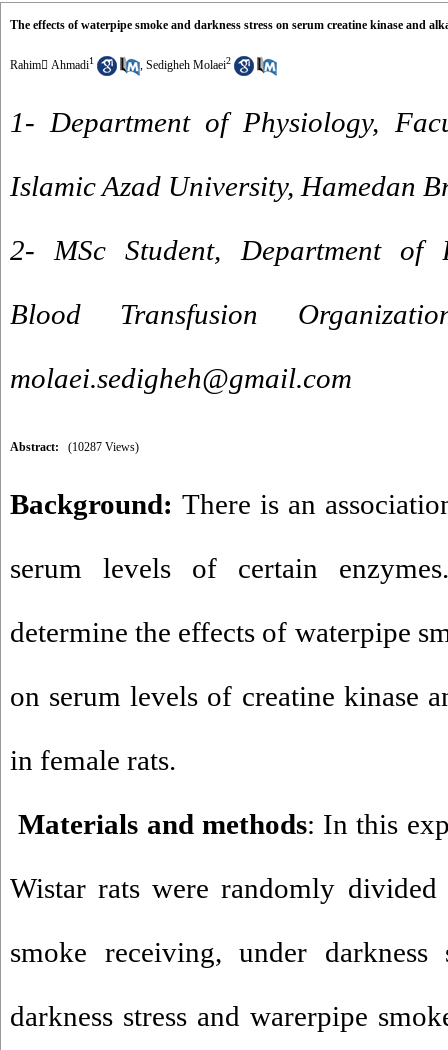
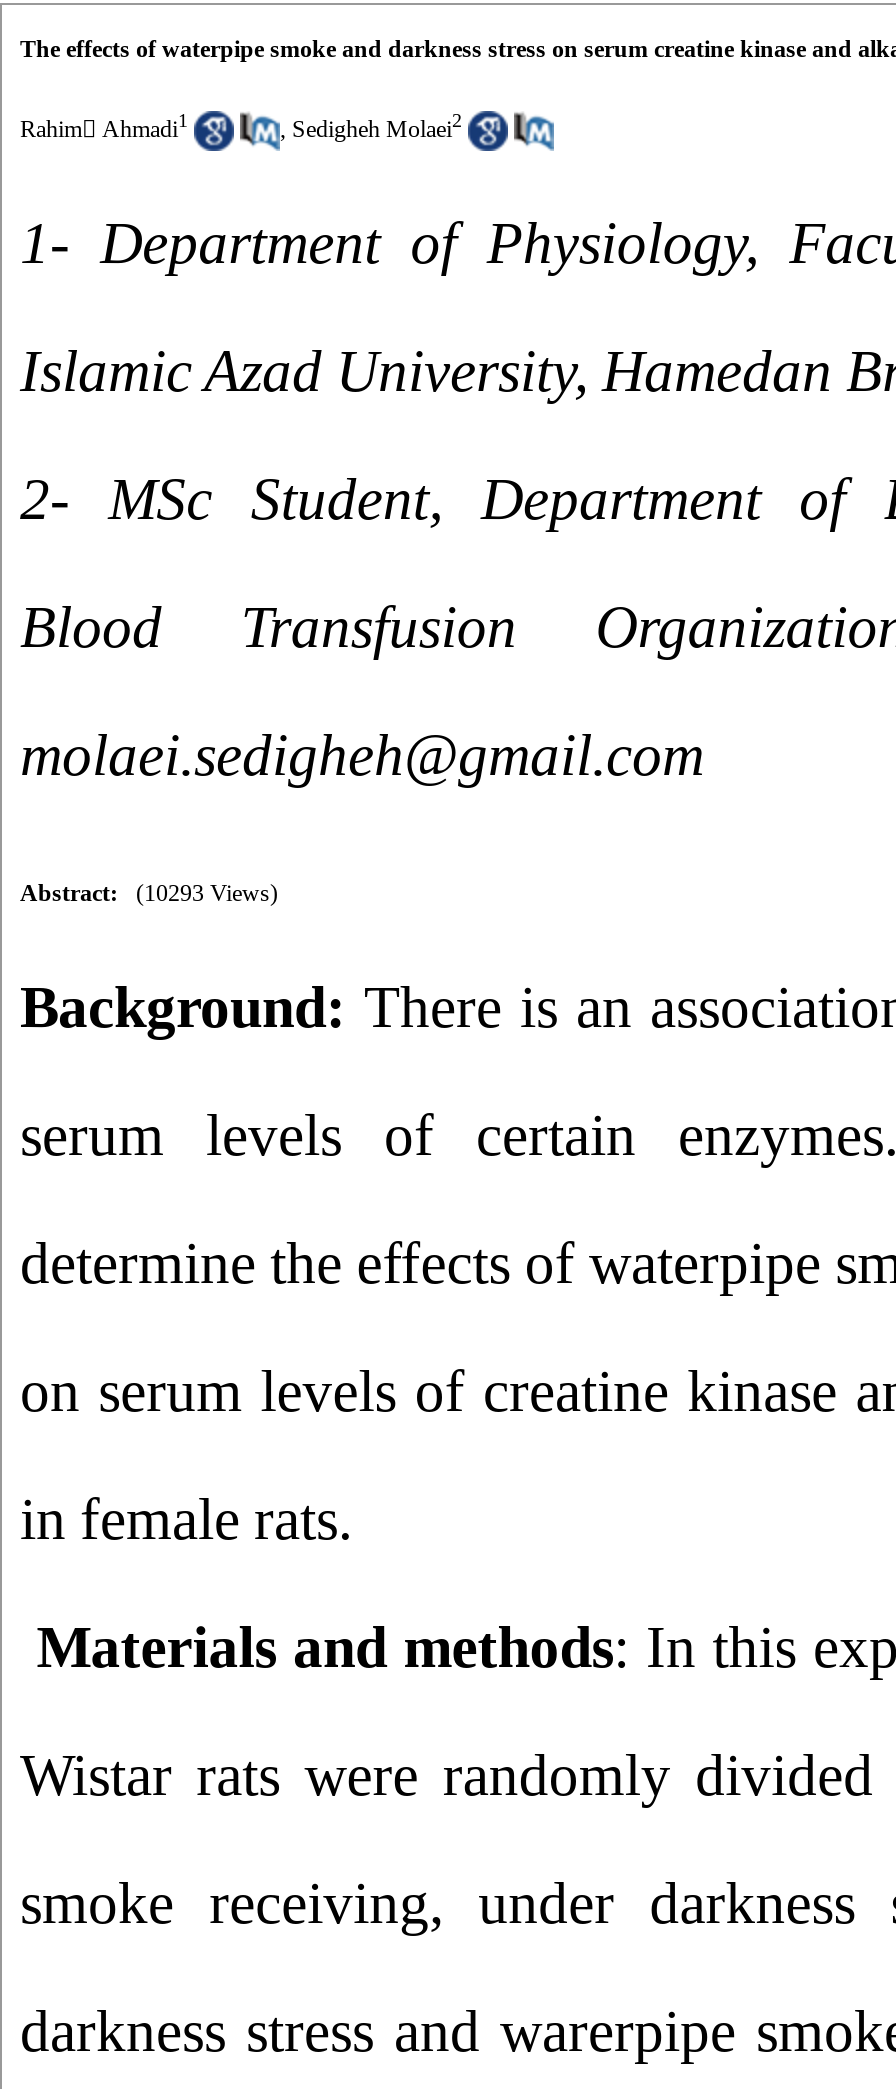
- Abstract: (10287 Views)
+ Abstract: (10293 Views)
